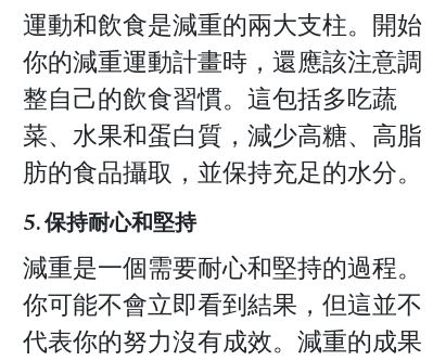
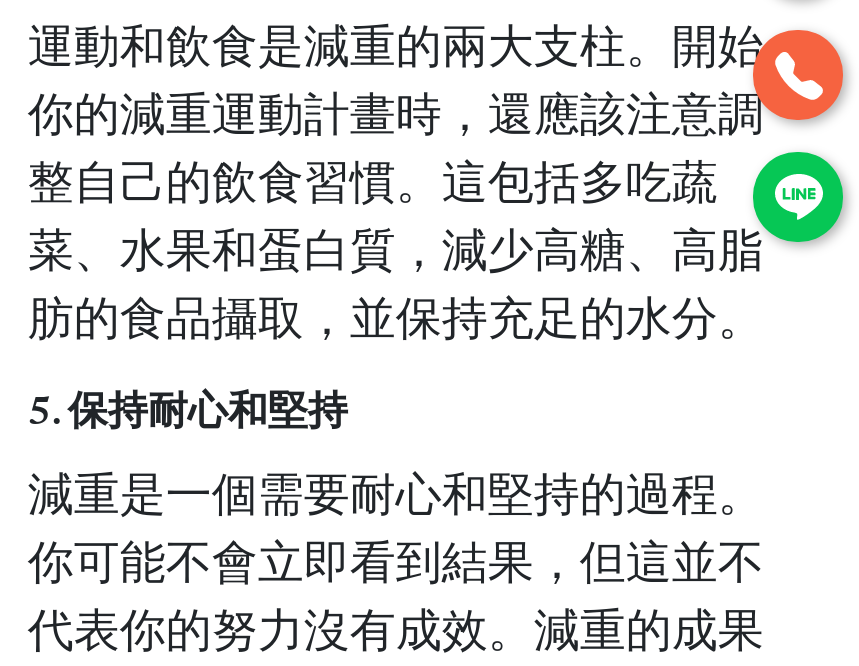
+ [image]

+ [image]
